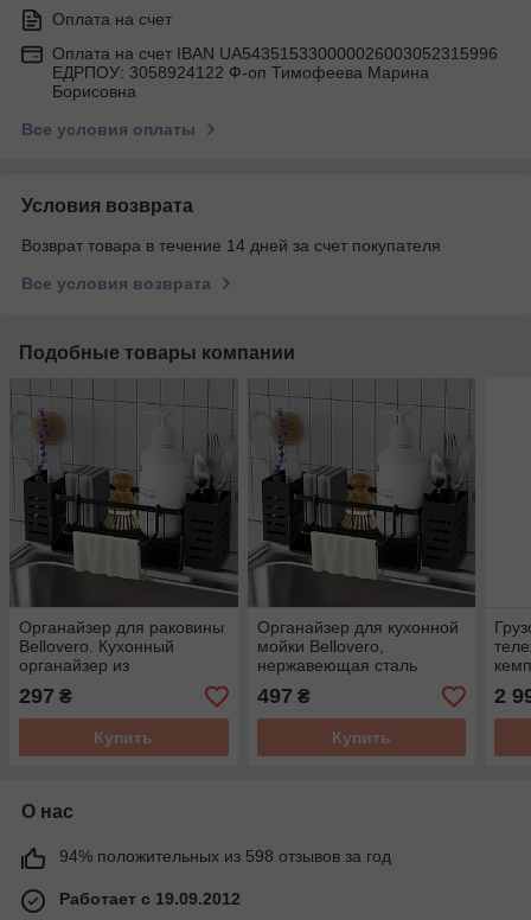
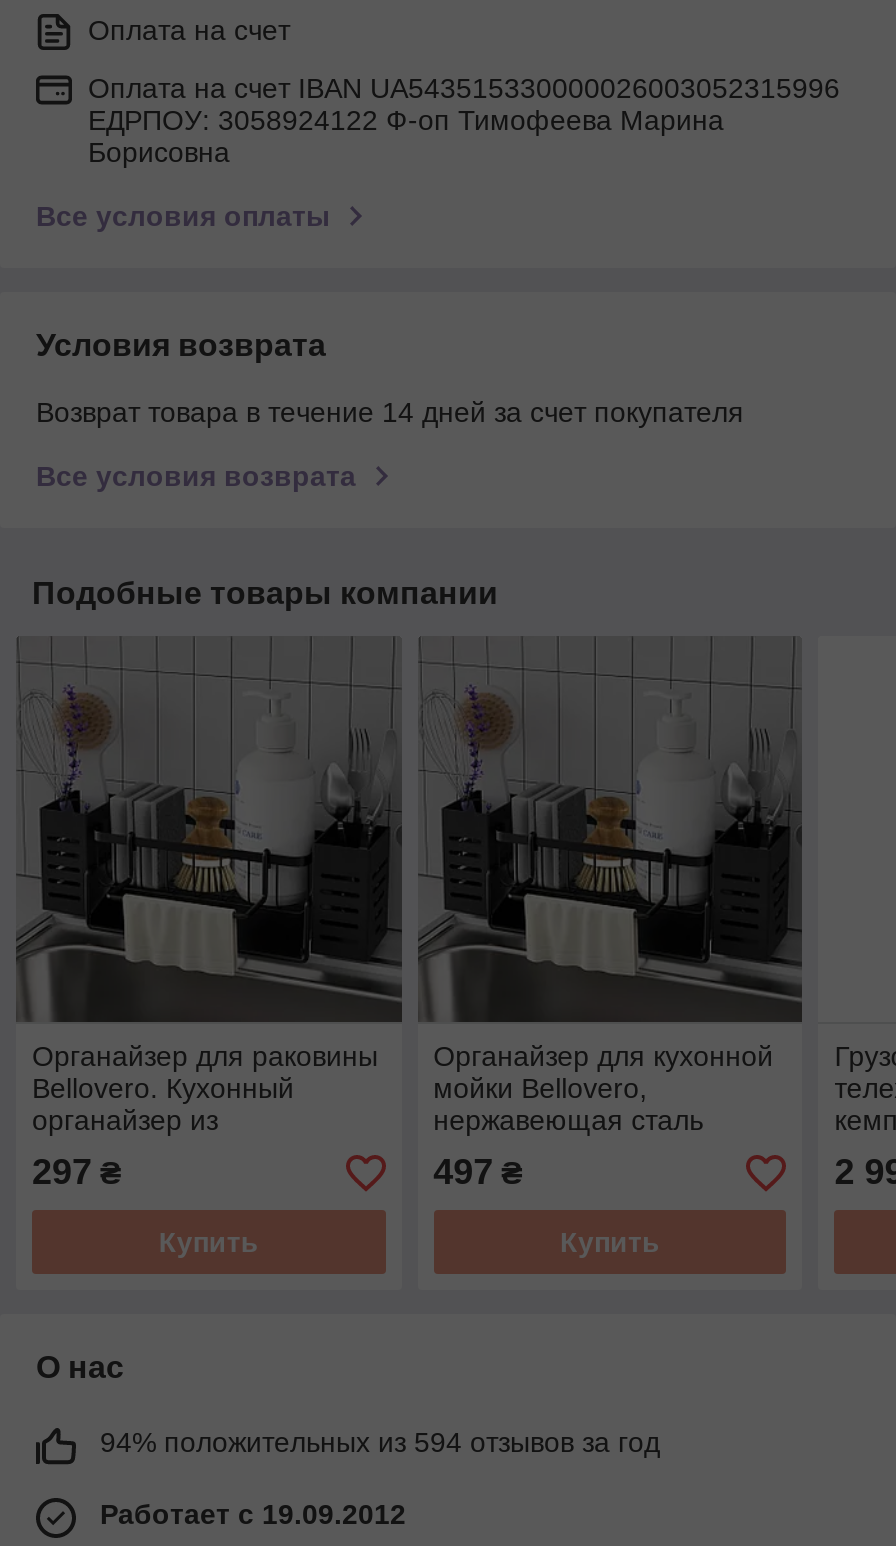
- 94% положительных из 598 отзывов за год
+ 94% положительных из 594 отзывов за год
